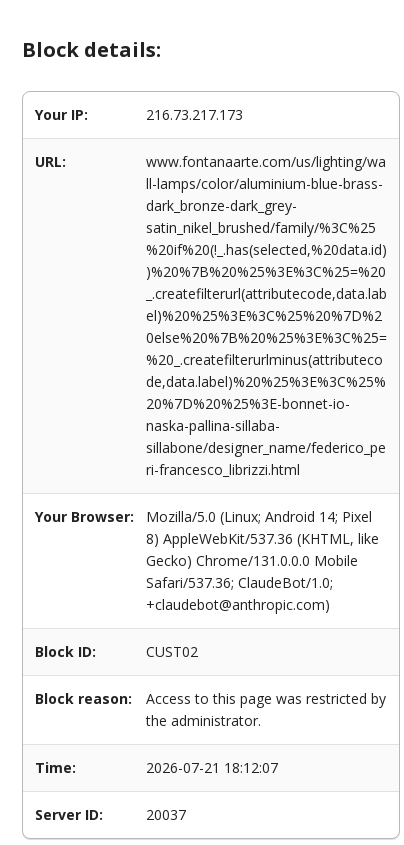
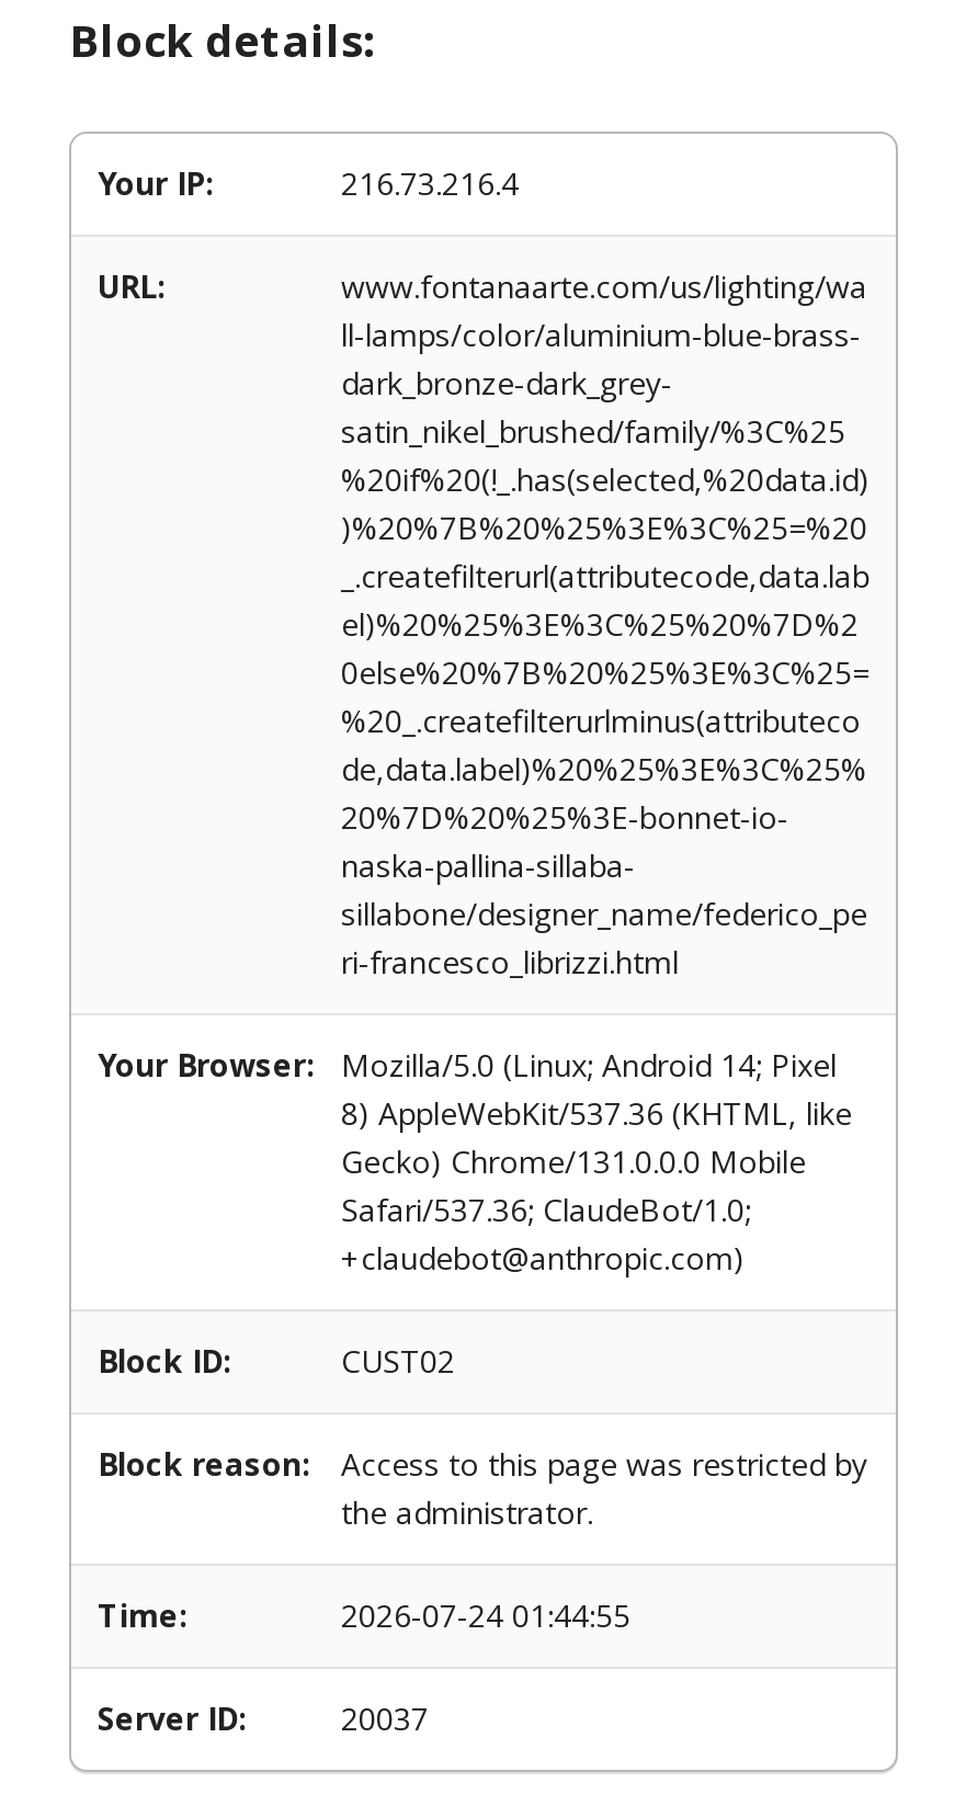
- 216.73.217.173
+ 216.73.216.4

- 2026-07-21 18:12:07
+ 2026-07-24 01:44:55
